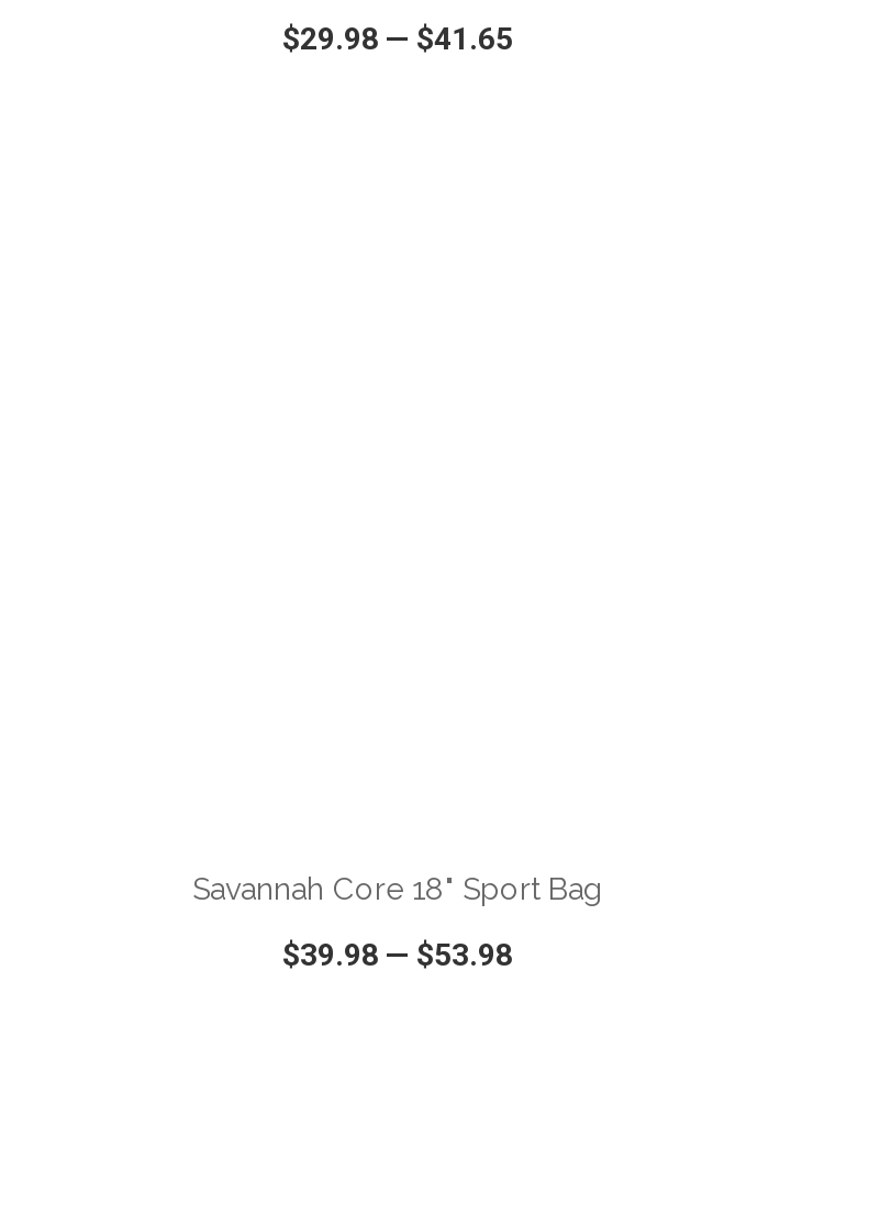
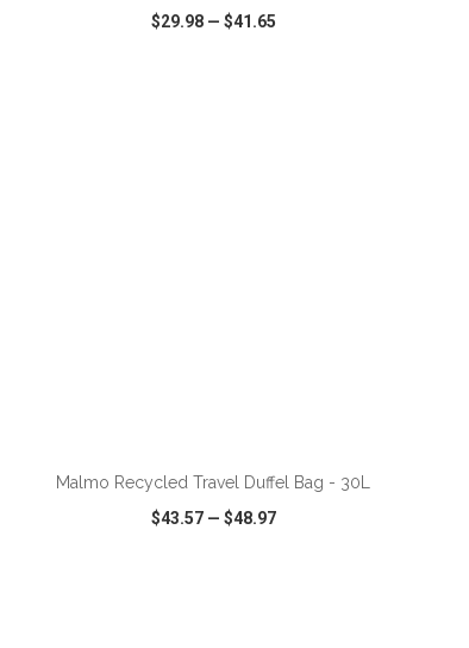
- Savannah Core 18" Sport Bag
+ Malmo Recycled Travel Duffel Bag - 30L

- $39.98 — $53.98
+ $43.57 — $48.97
